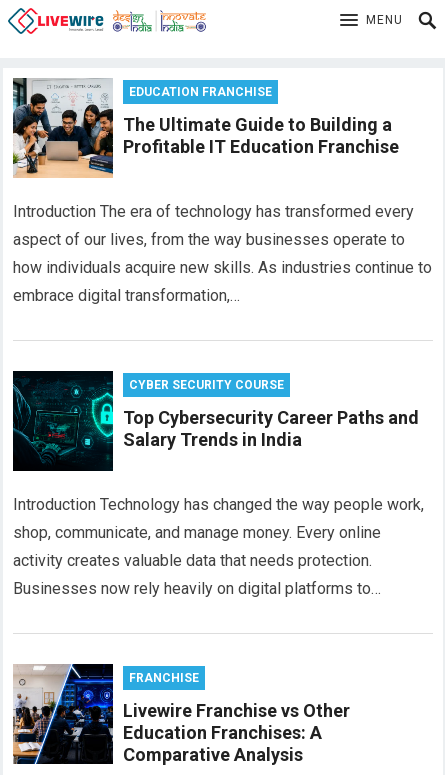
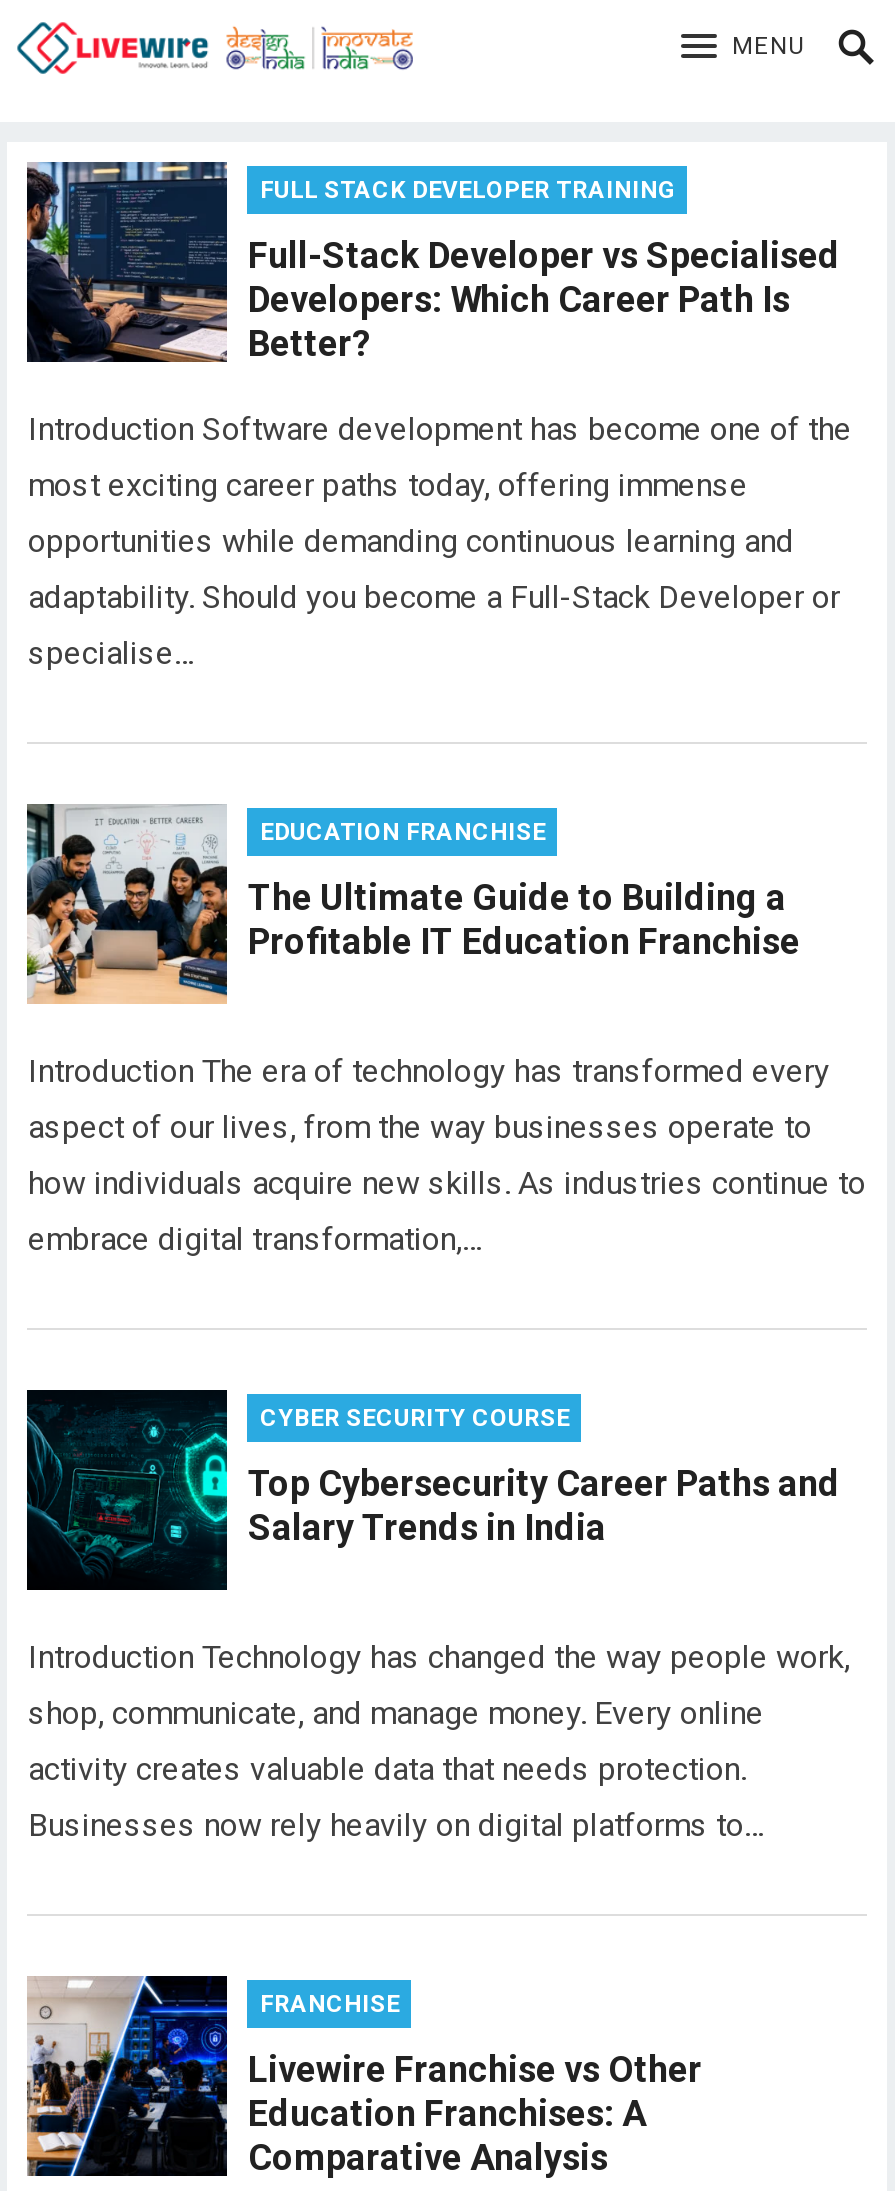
+ [image]
+ FULL STACK DEVELOPER TRAINING
+ Full-Stack Developer vs Specialised
+ Developers: Which Career Path Is
+ Better?
+ Introduction Software development has become one of the
+ most exciting career paths today, offering immense
+ opportunities while demanding continuous learning and
+ adaptability. Should you become a Full-Stack Developer or
+ specialise…
